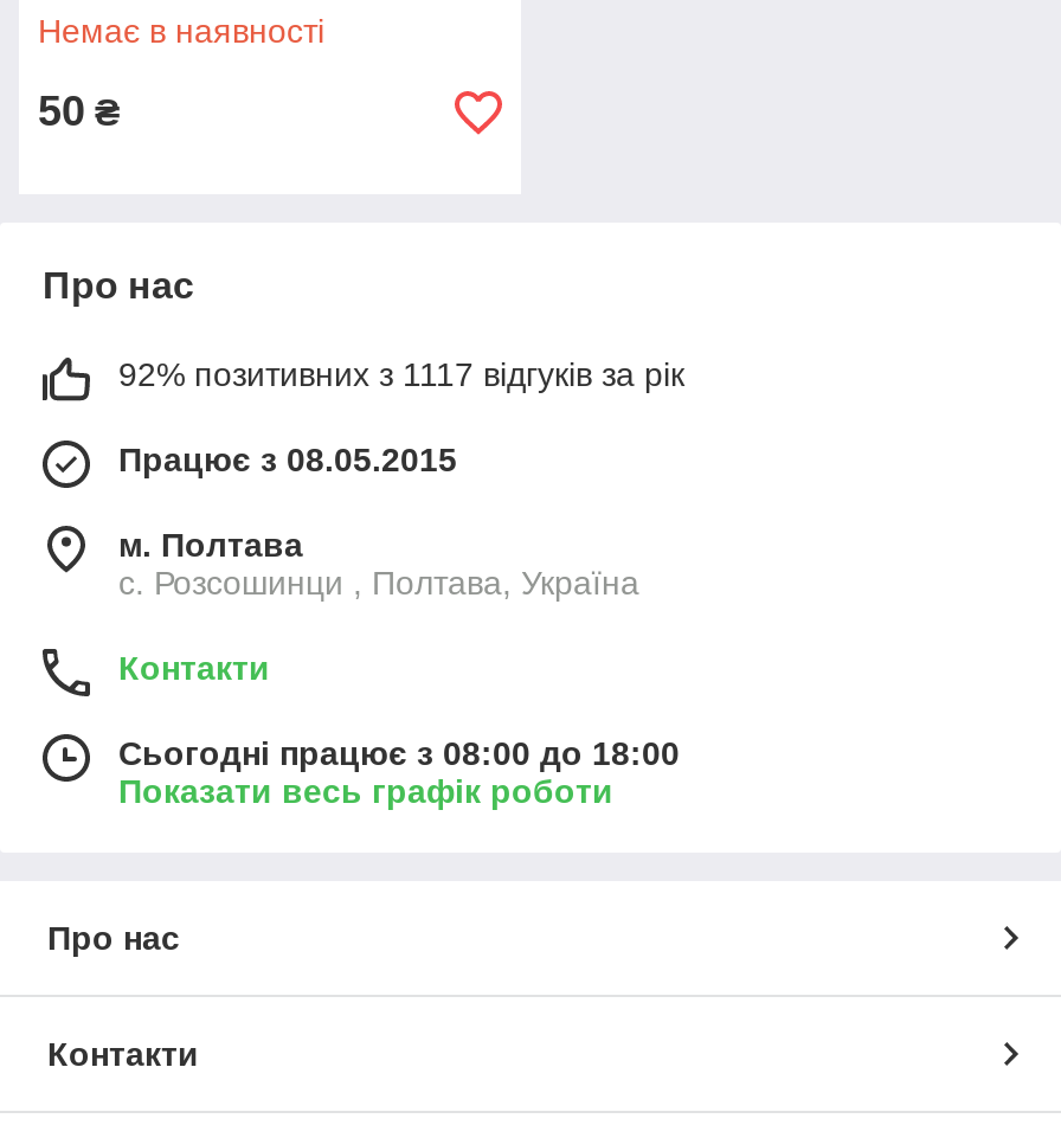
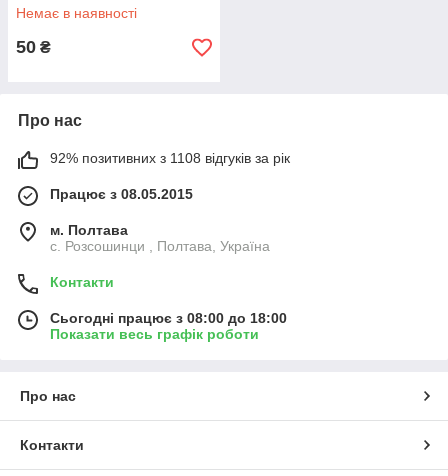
- 92% позитивних з 1117 відгуків за рік
+ 92% позитивних з 1108 відгуків за рік
